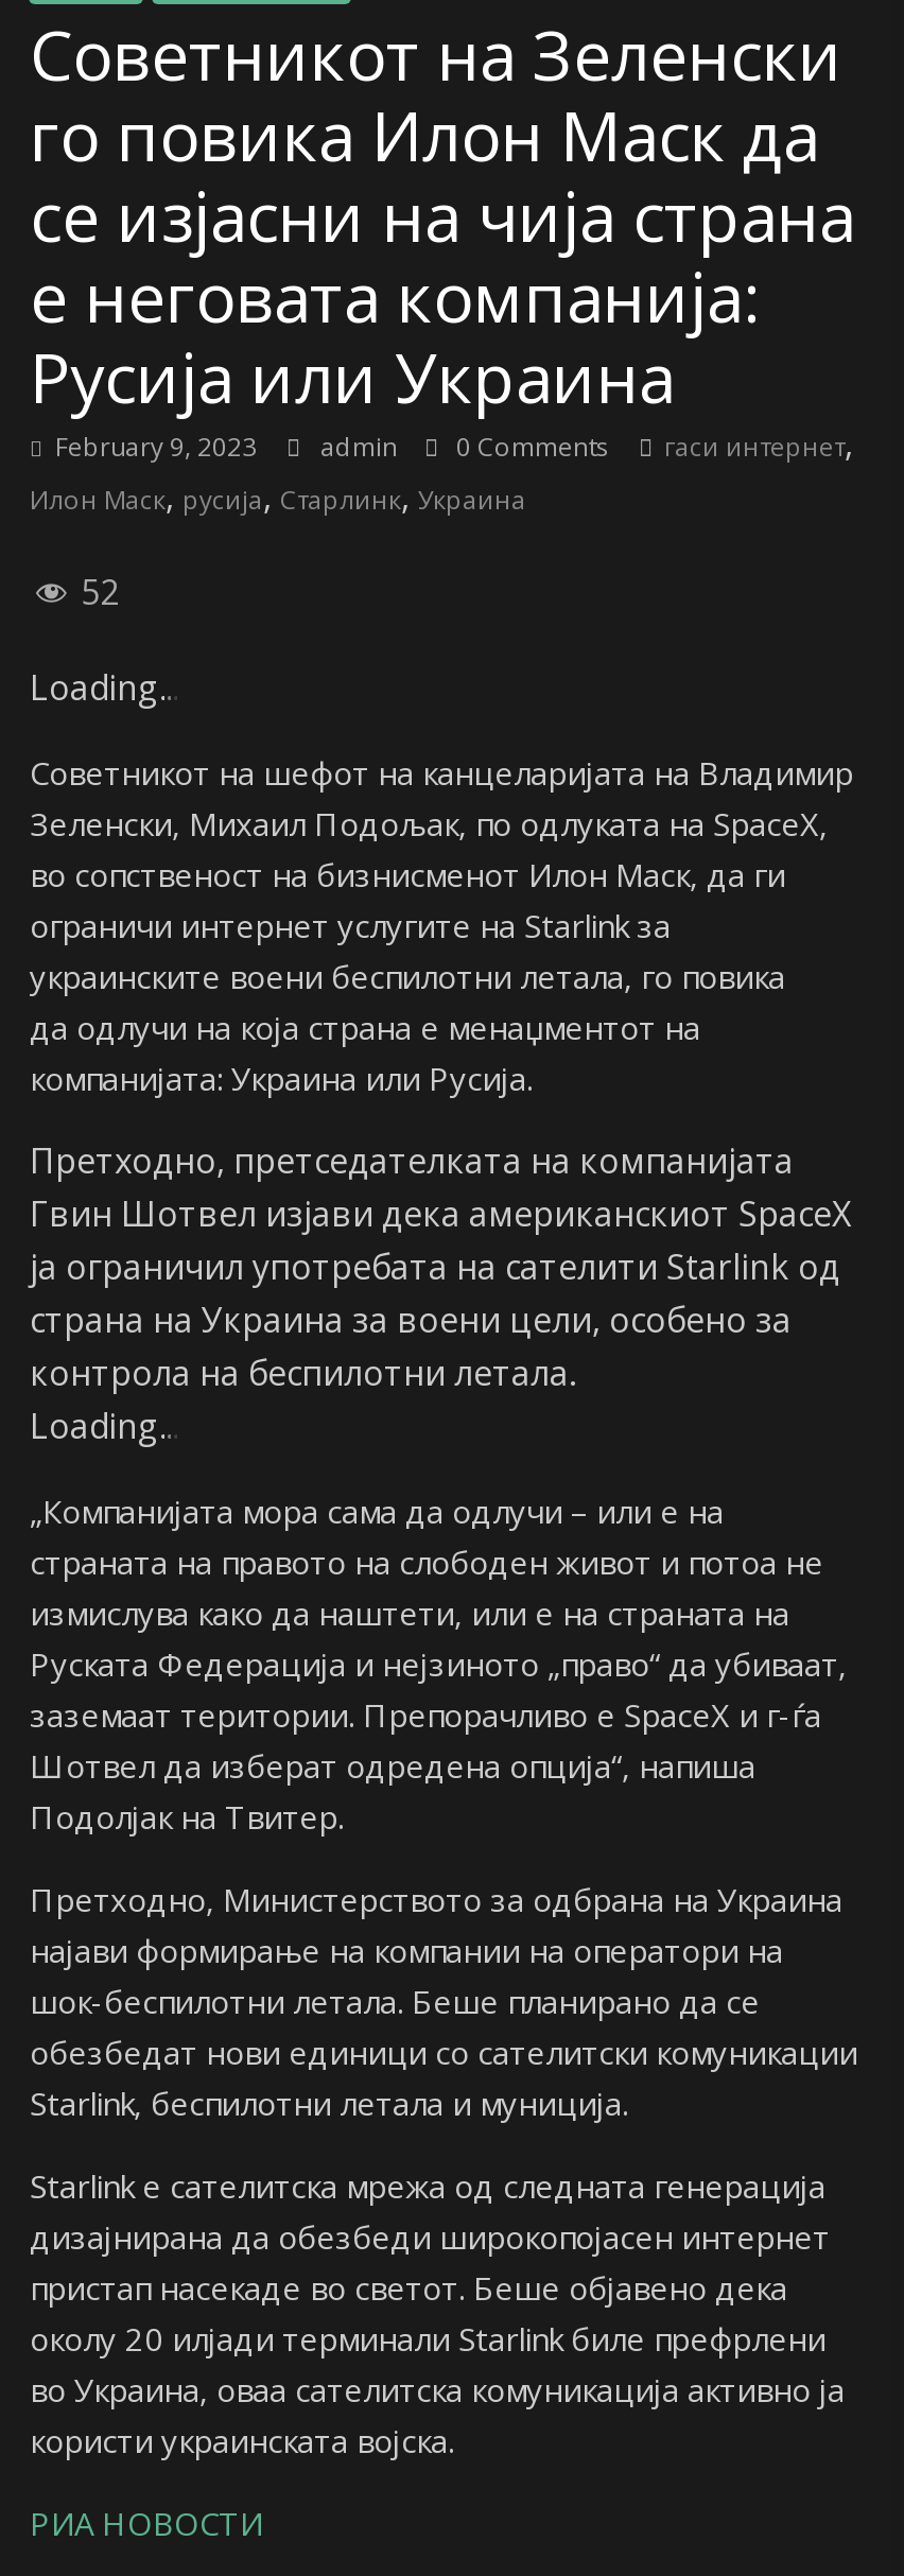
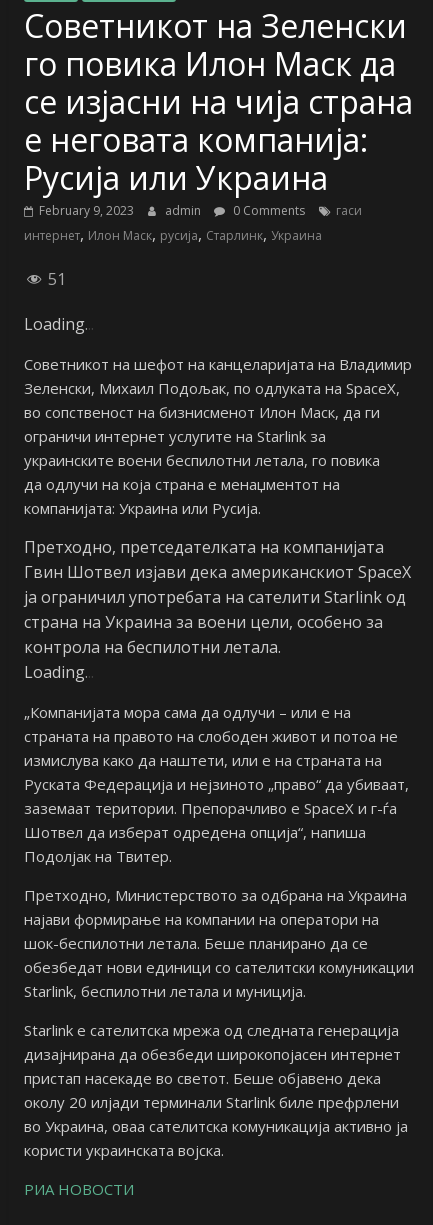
- 52
+ 51
